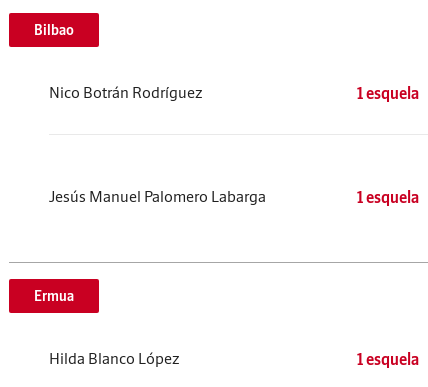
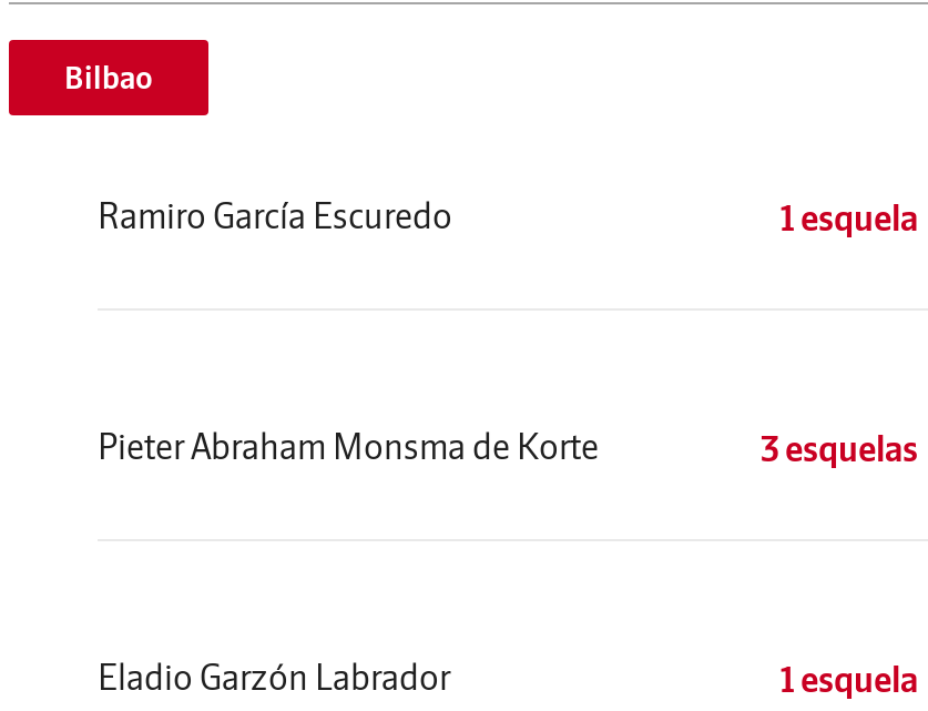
- Nico Botrán Rodríguez
+ Ramiro García Escuredo

- Jesús Manuel Palomero Labarga
- 1 esquela
+ Pieter Abraham Monsma de Korte
+ 3 esquelas

- Ermua
- Hilda Blanco López
+ Eladio Garzón Labrador
